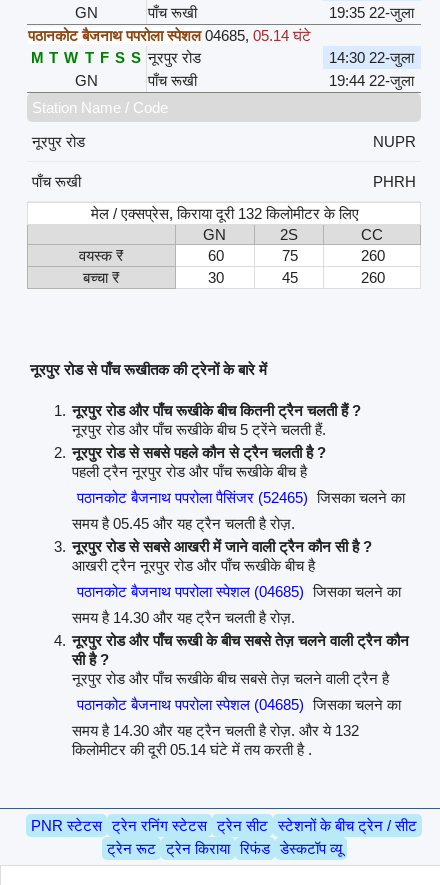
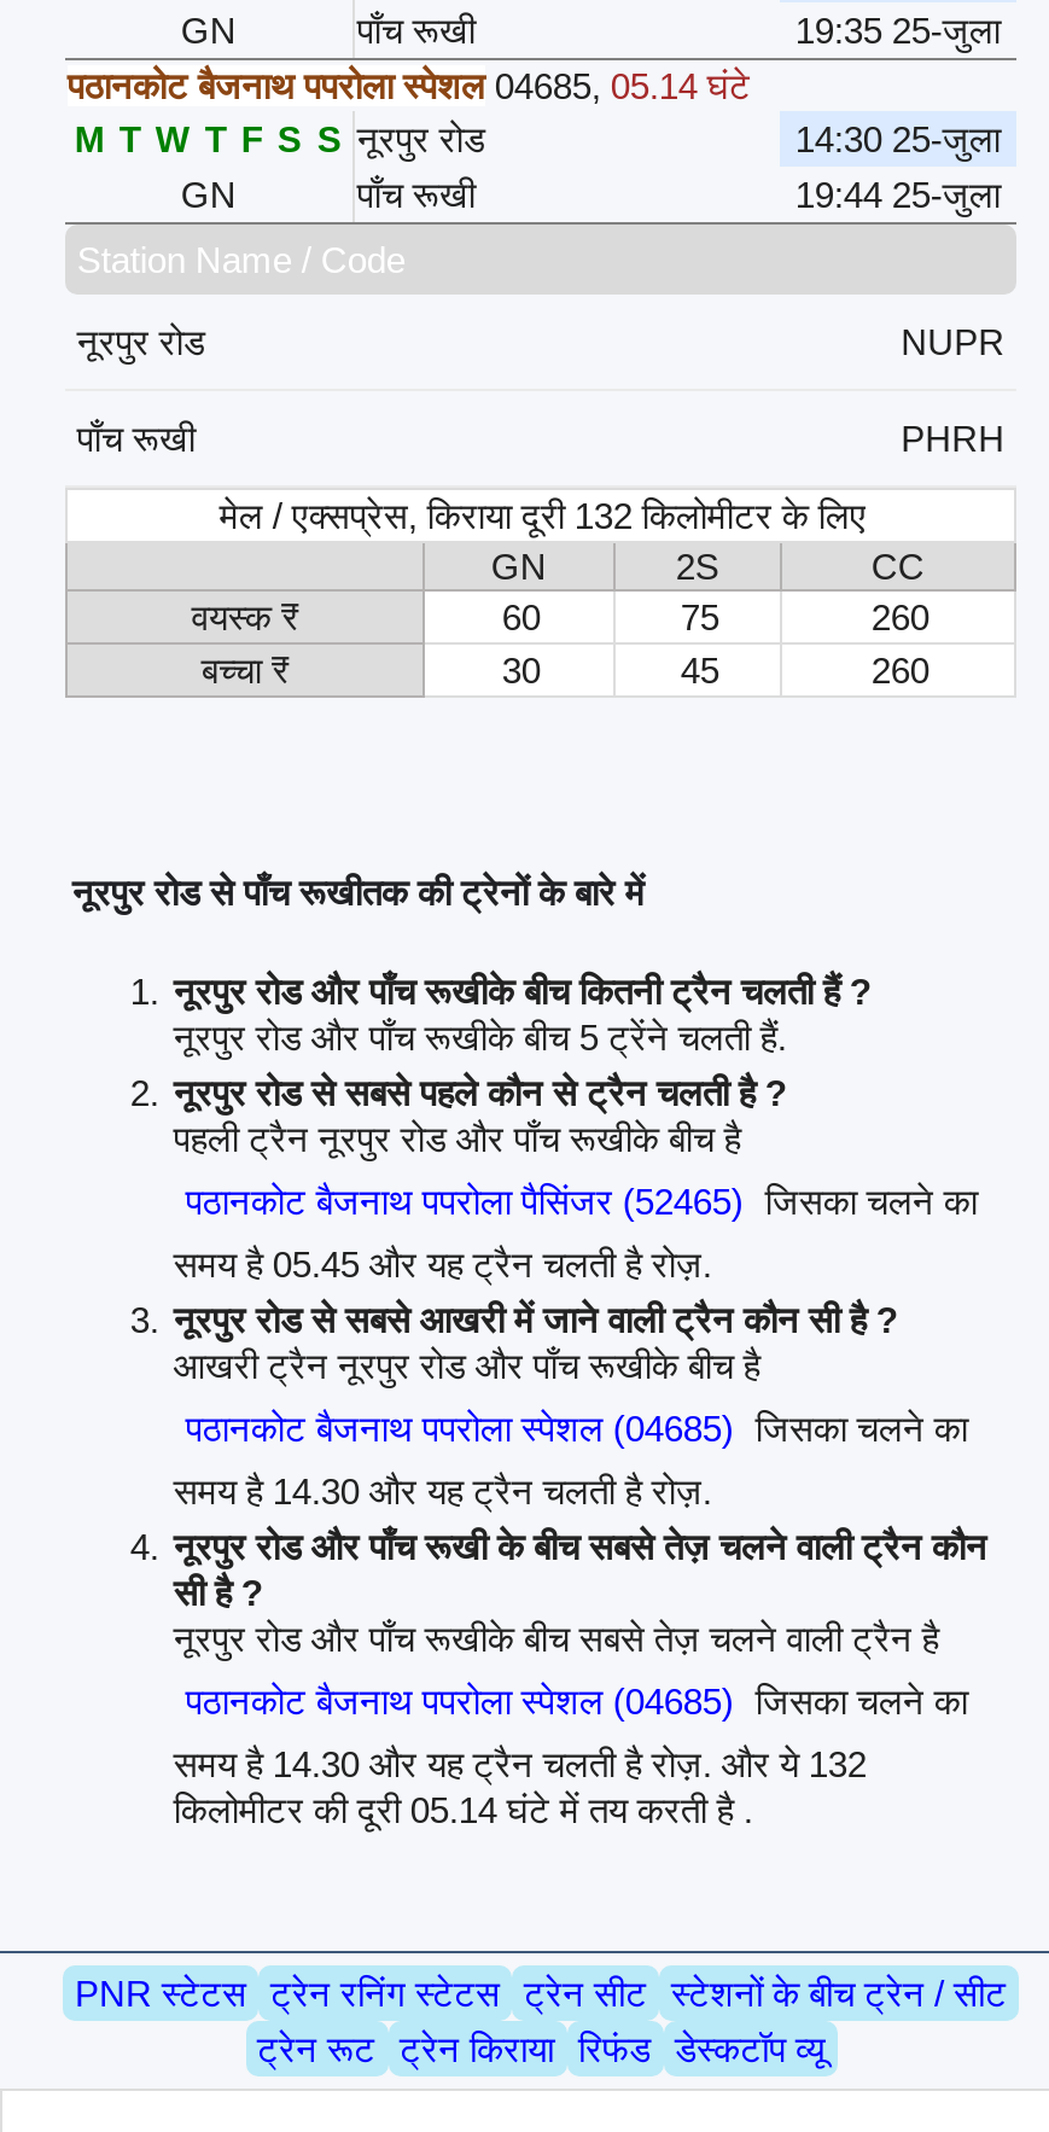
- 19:35 22-जुला
+ 19:35 25-जुला

- 14:30 22-जुला
+ 14:30 25-जुला

- 19:44 22-जुला
+ 19:44 25-जुला
